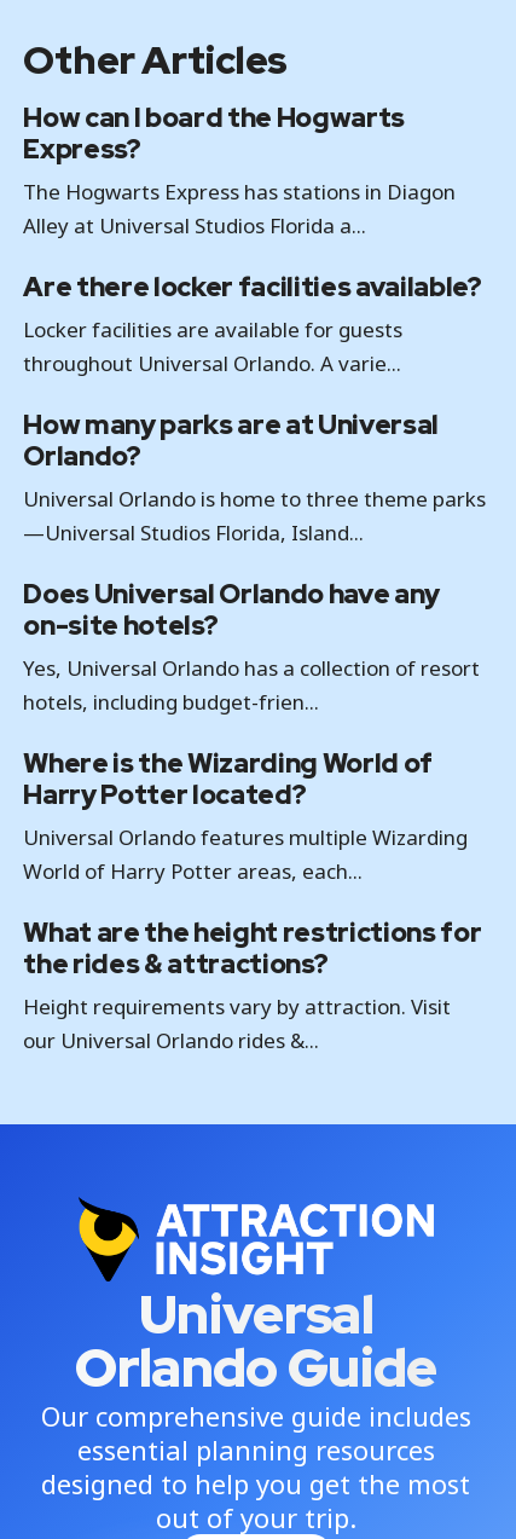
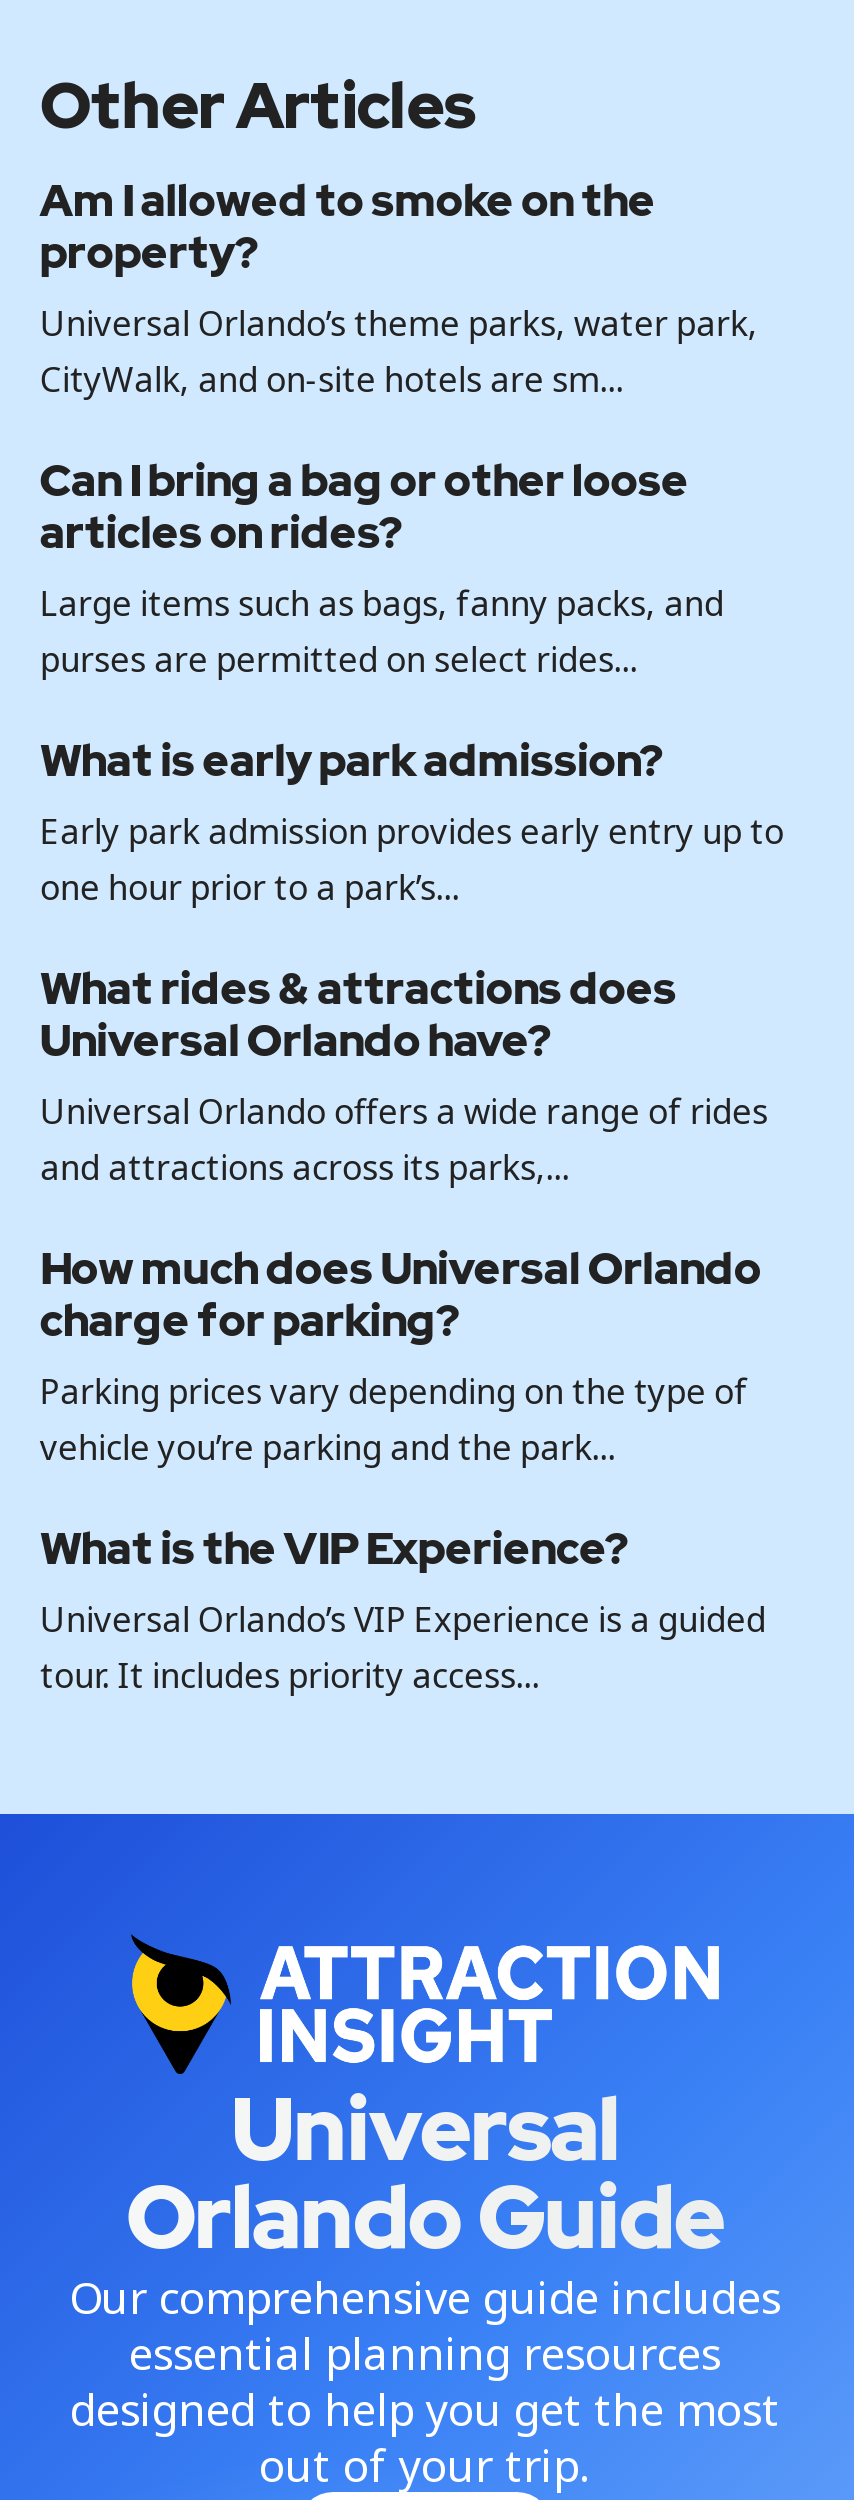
- How can I board the Hogwarts
- Express?
- The Hogwarts Express has stations in Diagon
- Alley at Universal Studios Florida a...
+ Am I allowed to smoke on the
+ property?
+ Universal Orlando’s theme parks, water park,
+ CityWalk, and on-site hotels are sm...

- Are there locker facilities available?
- Locker facilities are available for guests
- throughout Universal Orlando. A varie...
+ Can I bring a bag or other loose
+ articles on rides?
+ Large items such as bags, fanny packs, and
+ purses are permitted on select rides...

- How many parks are at Universal
- Orlando?
- Universal Orlando is home to three theme parks
- —Universal Studios Florida, Island...
+ What is early park admission?
+ Early park admission provides early entry up to
+ one hour prior to a park’s...

- Does Universal Orlando have any
- on-site hotels?
- Yes, Universal Orlando has a collection of resort
- hotels, including budget-frien...
+ What rides & attractions does
+ Universal Orlando have?
+ Universal Orlando offers a wide range of rides
+ and attractions across its parks,...

- Where is the Wizarding World of
- Harry Potter located?
- Universal Orlando features multiple Wizarding
- World of Harry Potter areas, each...
+ How much does Universal Orlando
+ charge for parking?
+ Parking prices vary depending on the type of
+ vehicle you’re parking and the park...

- What are the height restrictions for
- the rides & attractions?
- Height requirements vary by attraction. Visit
- our Universal Orlando rides &...
+ What is the VIP Experience?
+ Universal Orlando’s VIP Experience is a guided
+ tour. It includes priority access...
